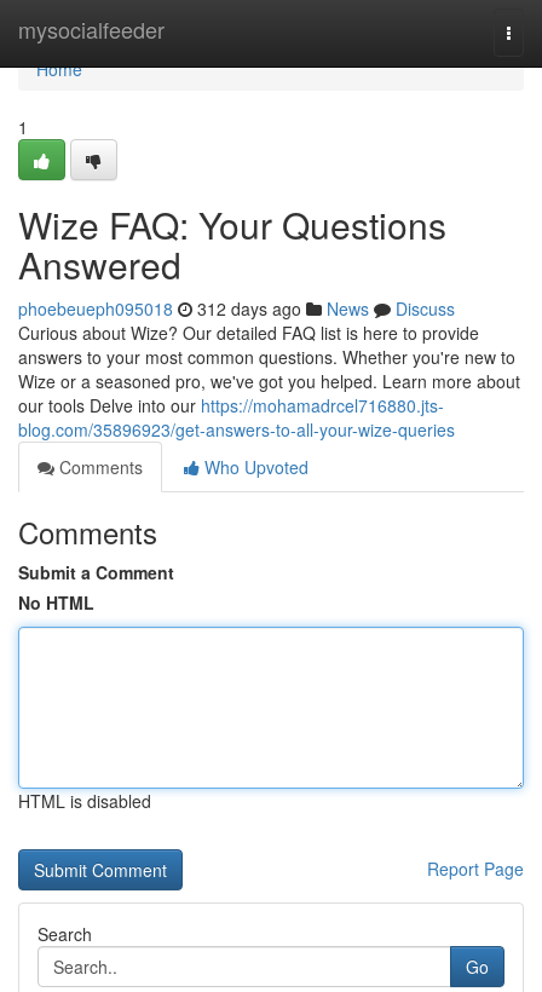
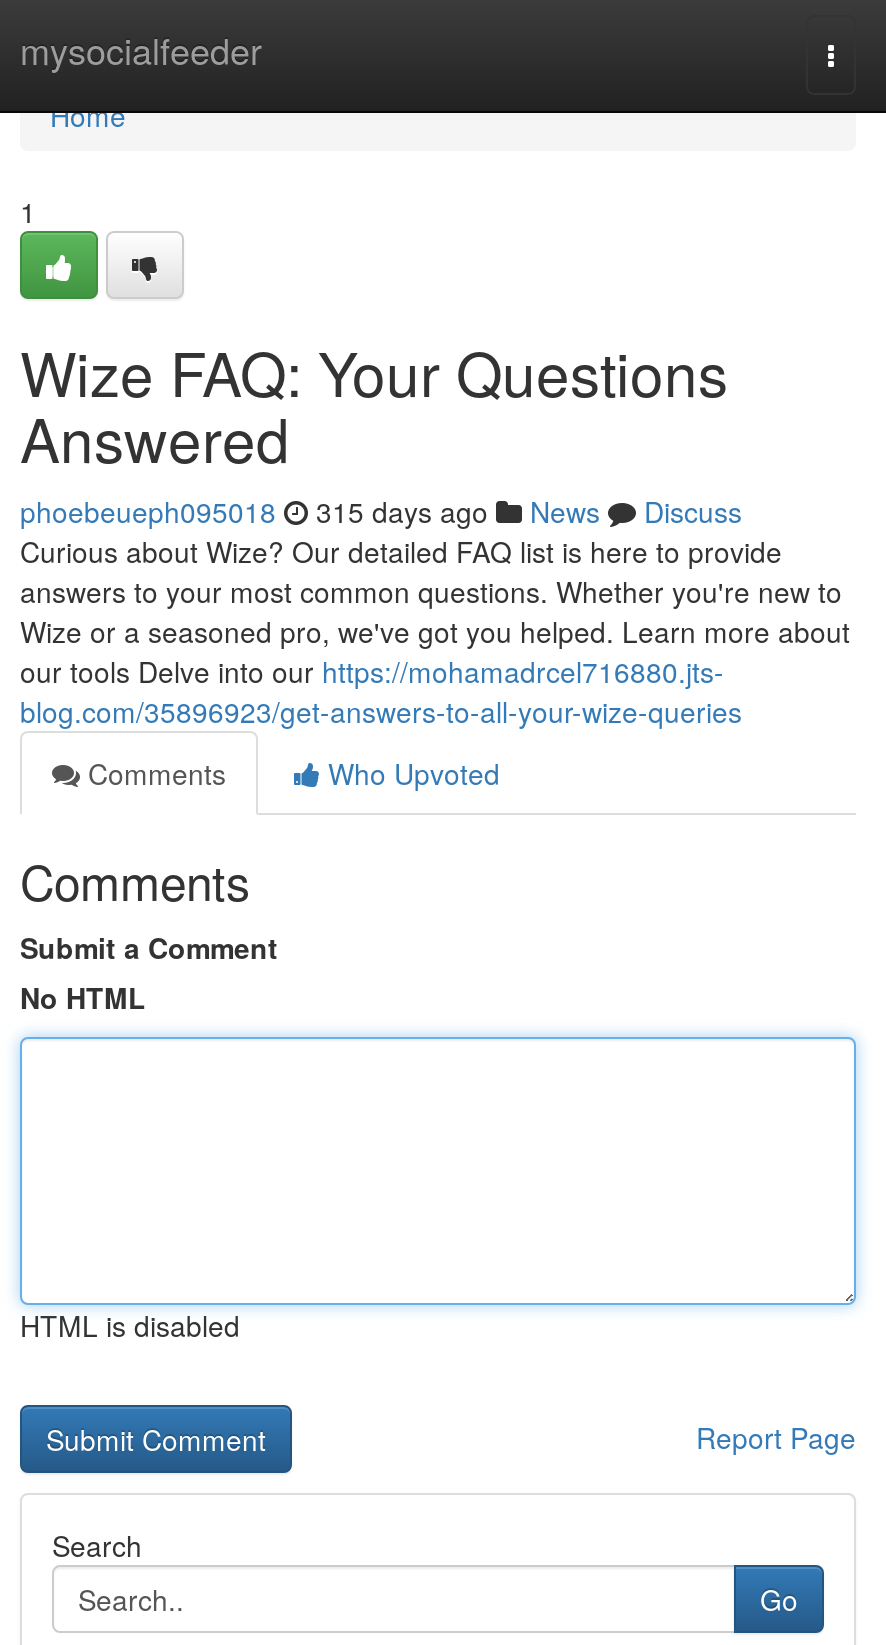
- phoebeueph095018 312 days ago News Discuss
+ phoebeueph095018 315 days ago News Discuss
